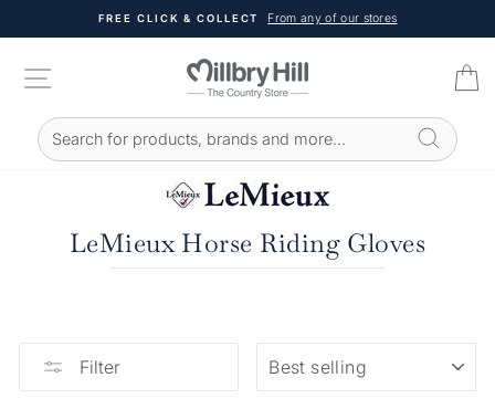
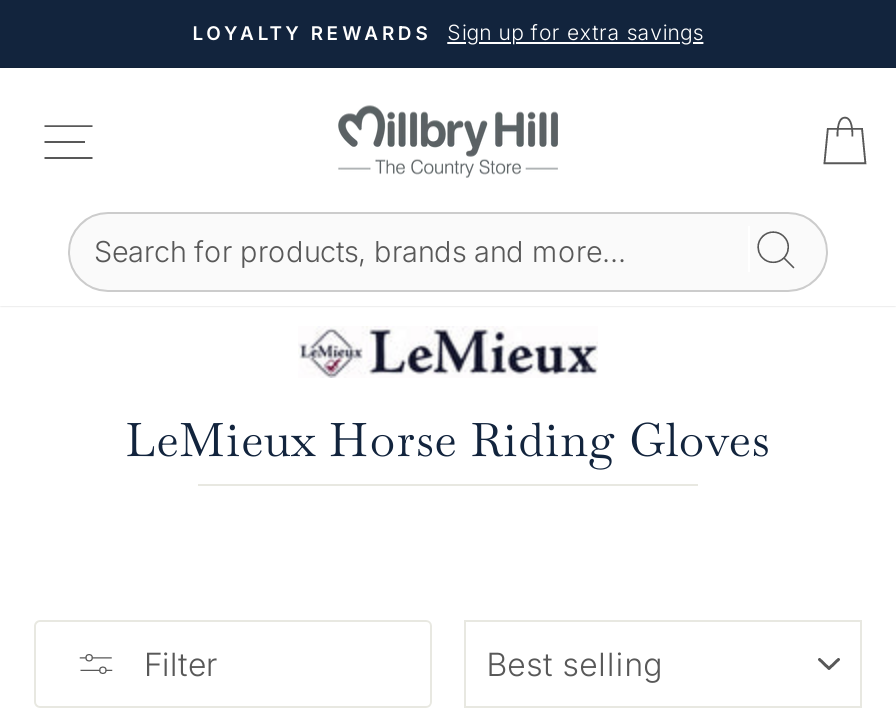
- FREE CLICK & COLLECT
- From any of our stores
+ LOYALTY REWARDS
+ Sign up for extra savings
